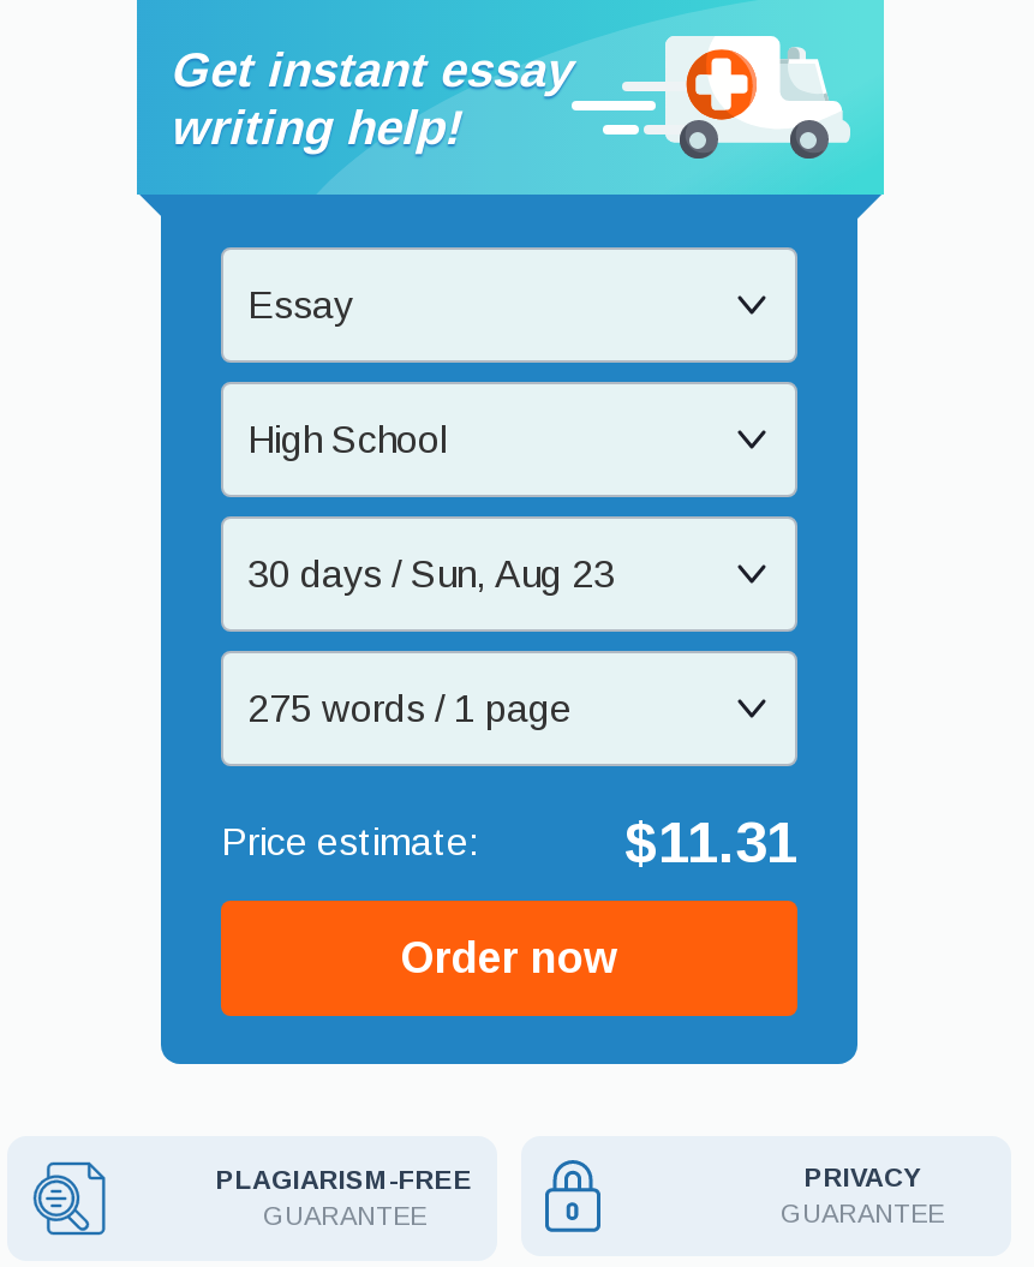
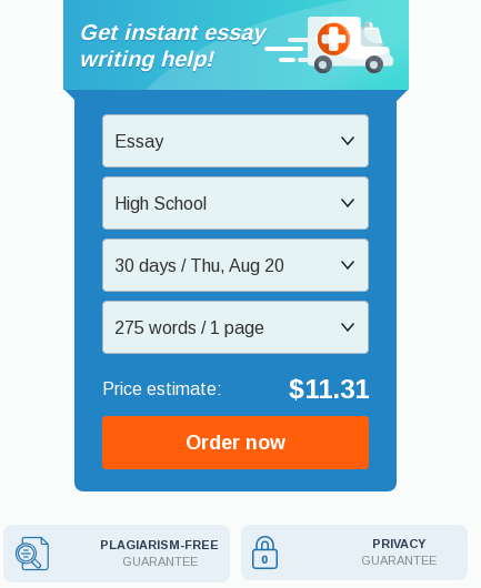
- 30 days / Sun, Aug 23
+ 30 days / Thu, Aug 20
